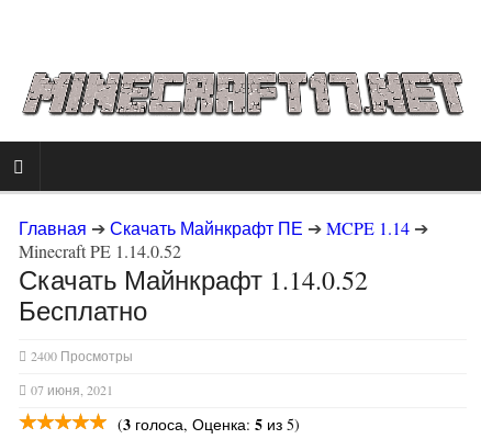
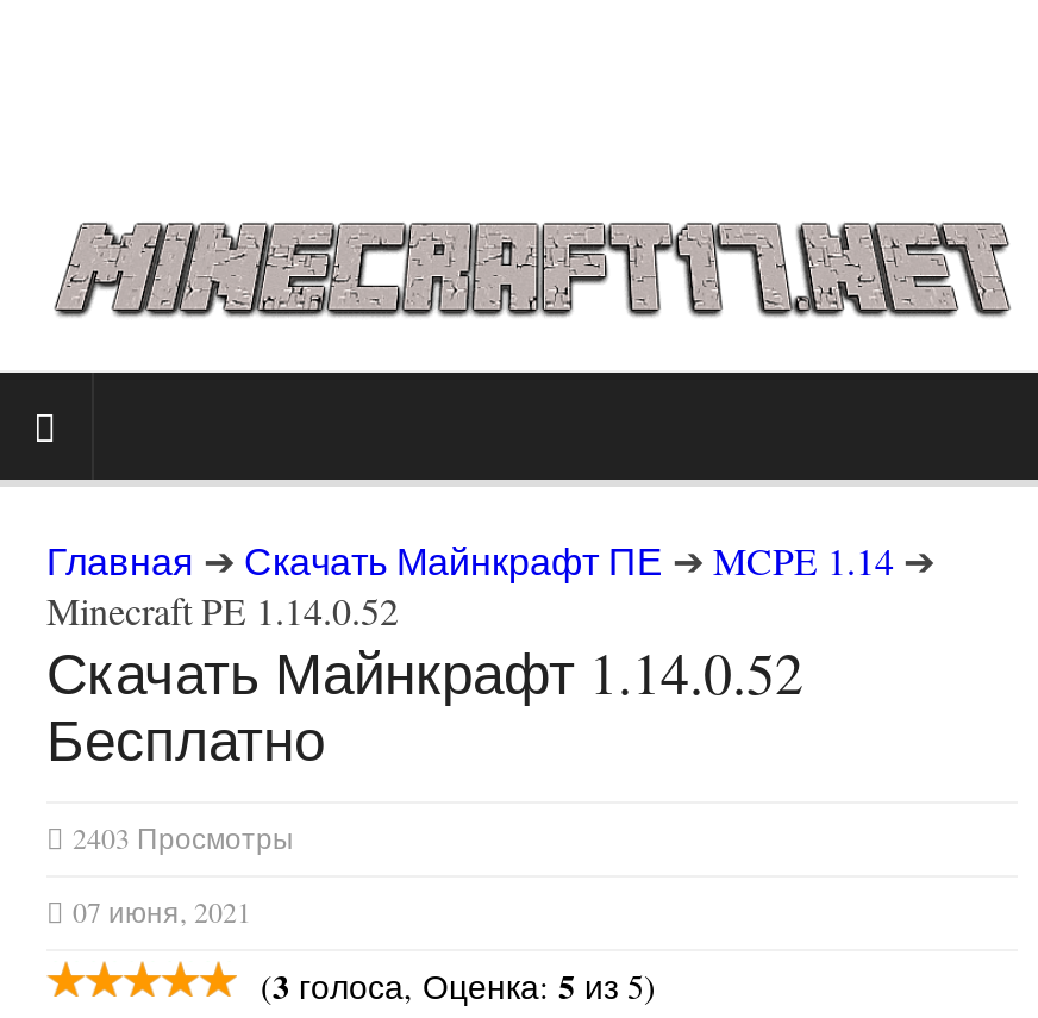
- 2400 Просмотры
+ 2403 Просмотры
